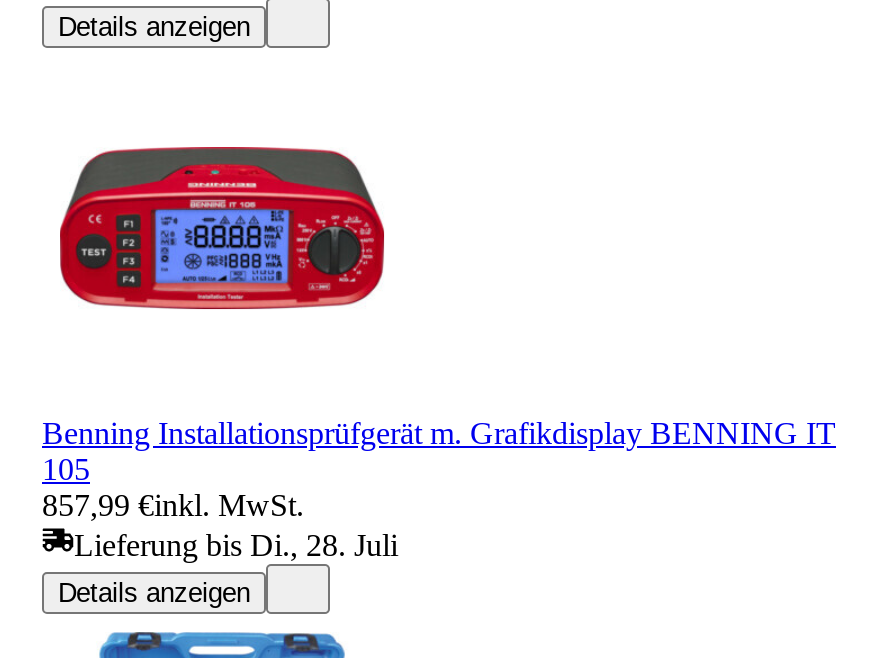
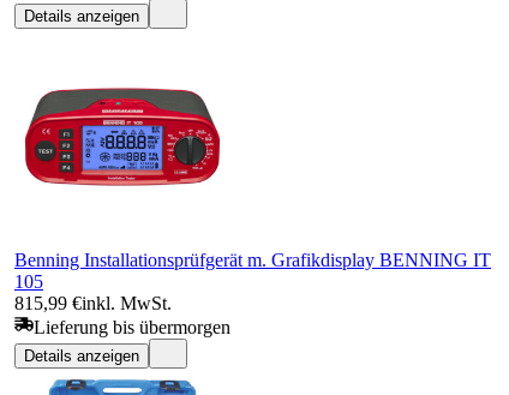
- 857,99 €inkl. MwSt.
- Lieferung bis Di., 28. Juli
+ 815,99 €inkl. MwSt.
+ Lieferung bis übermorgen
